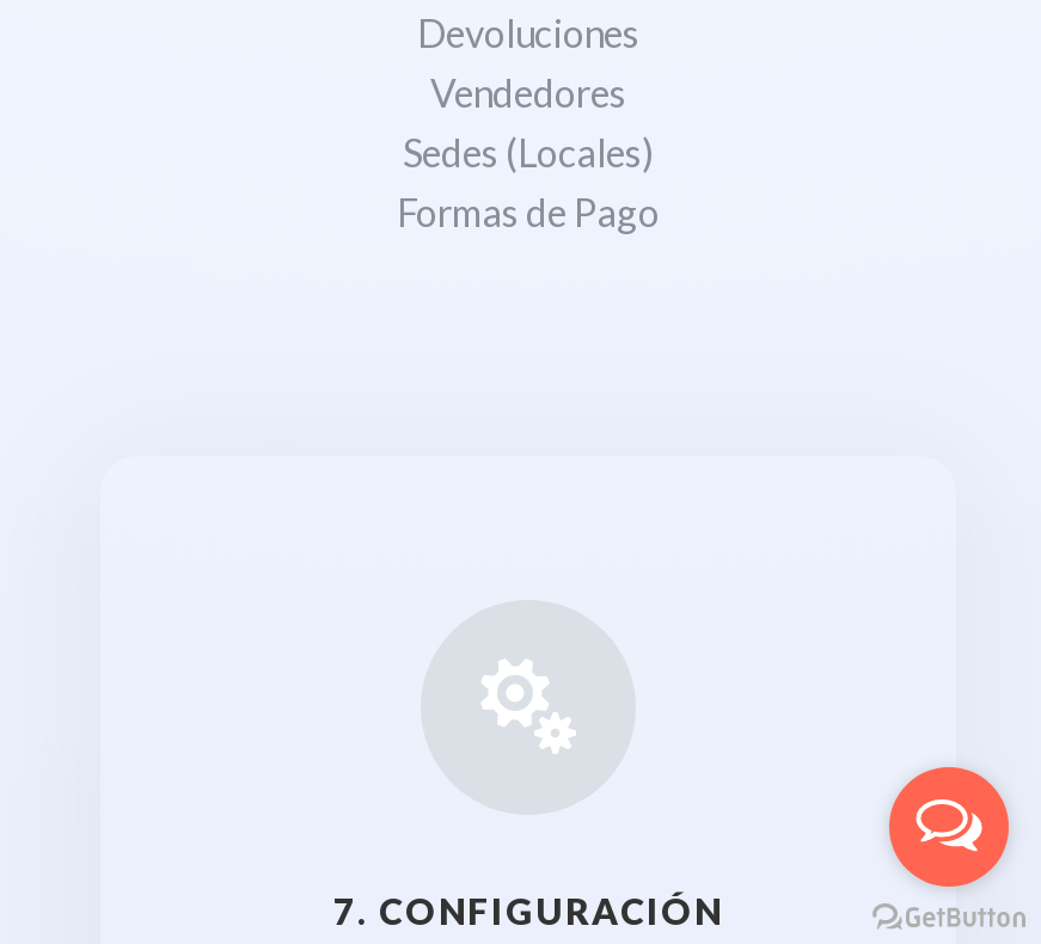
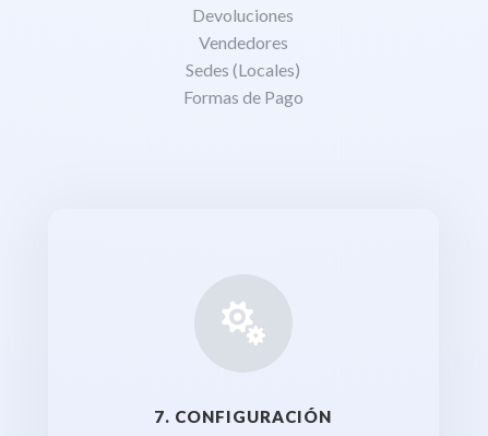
- [image]
